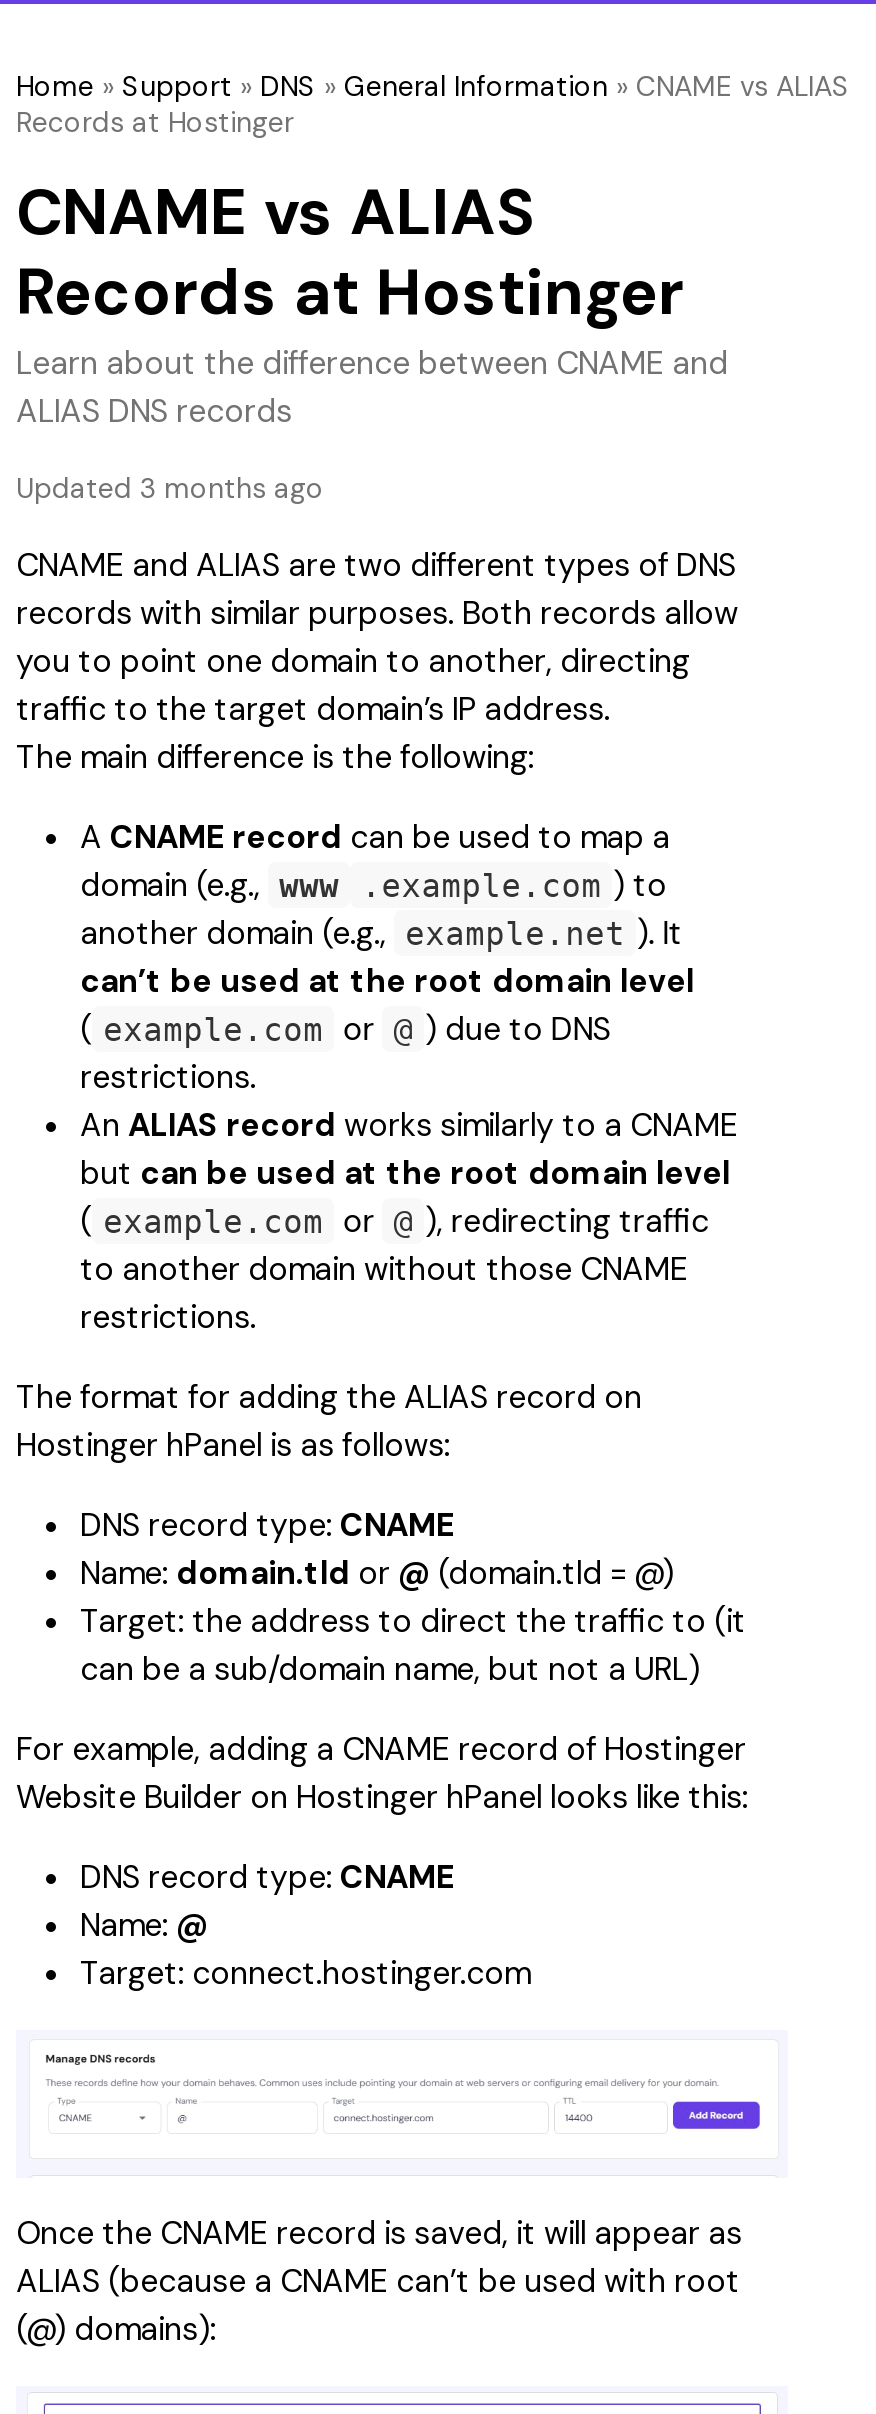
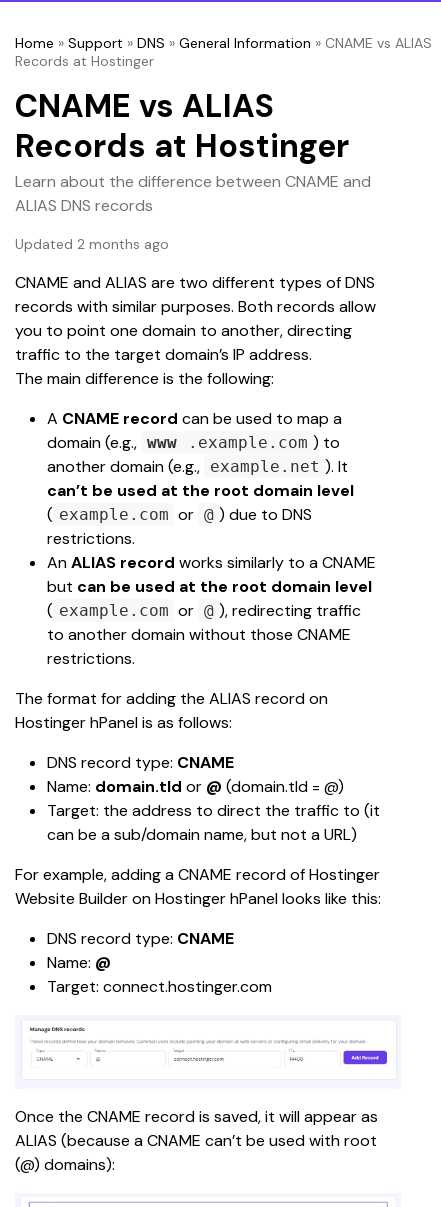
- Updated 3 months ago
+ Updated 2 months ago
